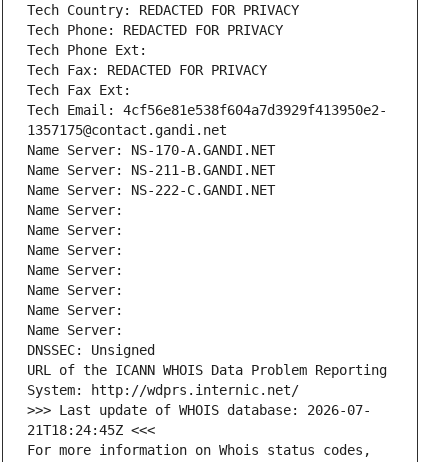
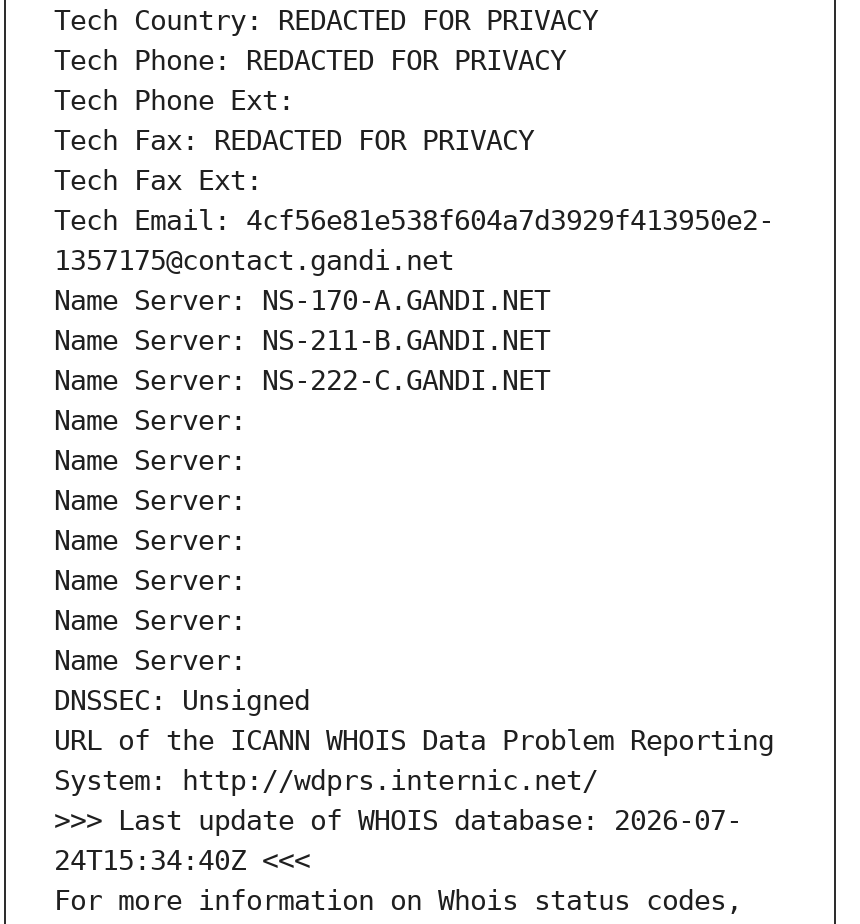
- 21T18:24:45Z <<<
+ 24T15:34:40Z <<<
